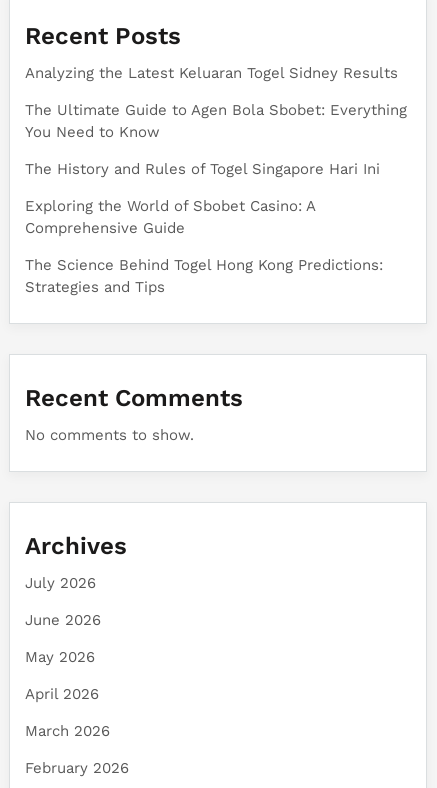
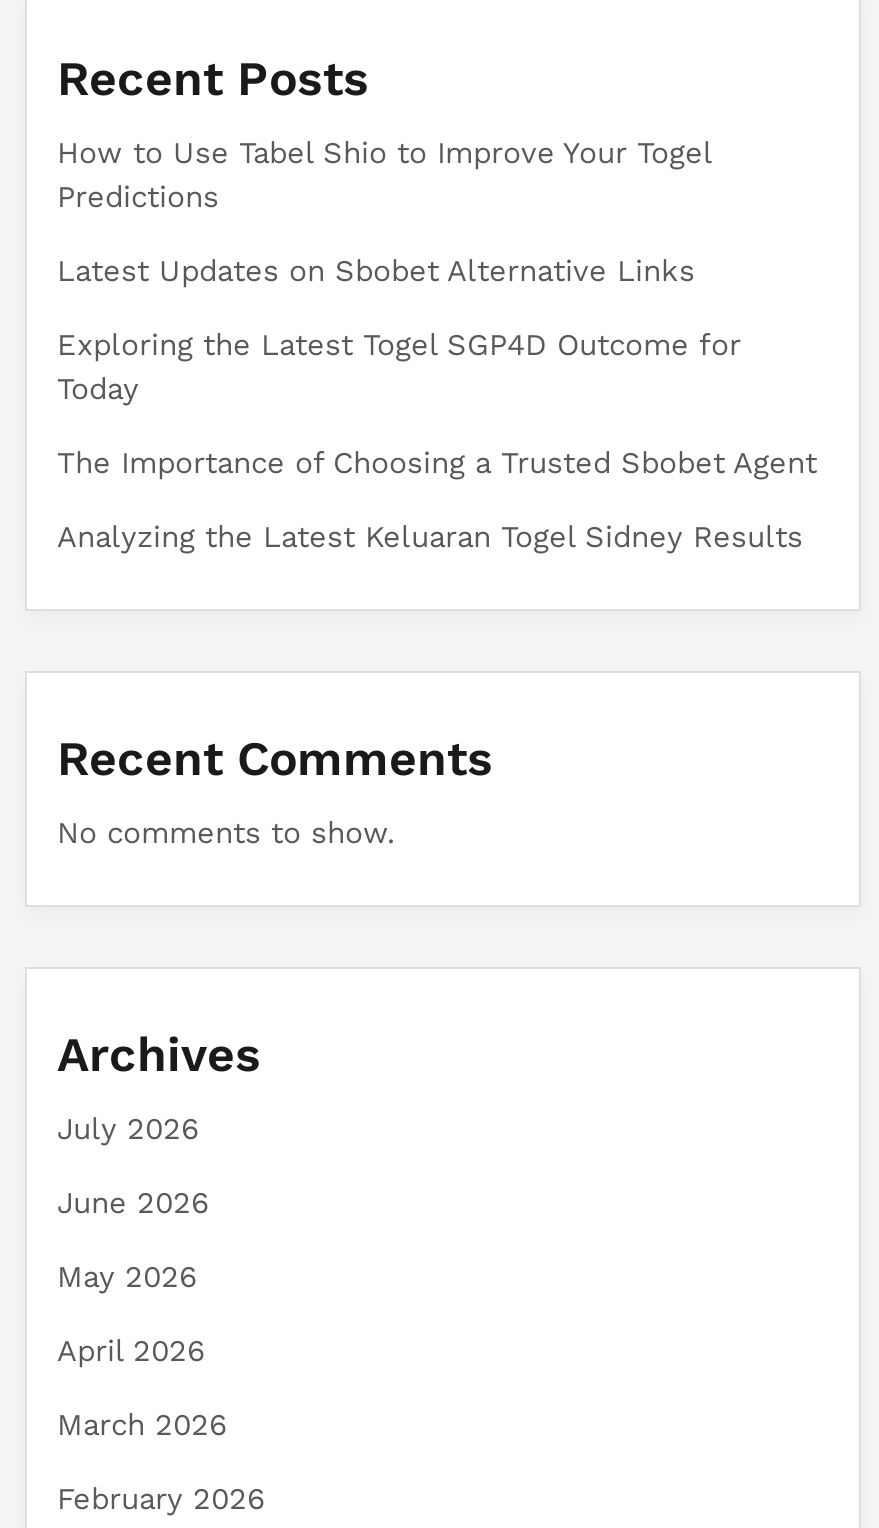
+ How to Use Tabel Shio to Improve Your Togel
+ Predictions
+ Latest Updates on Sbobet Alternative Links
+ Exploring the Latest Togel SGP4D Outcome for
+ Today
+ The Importance of Choosing a Trusted Sbobet Agent

moved down: Analyzing the Latest Keluaran Togel Sidney Results

- The Ultimate Guide to Agen Bola Sbobet: Everything
- You Need to Know
- The History and Rules of Togel Singapore Hari Ini
- Exploring the World of Sbobet Casino: A
- Comprehensive Guide
- The Science Behind Togel Hong Kong Predictions:
- Strategies and Tips
